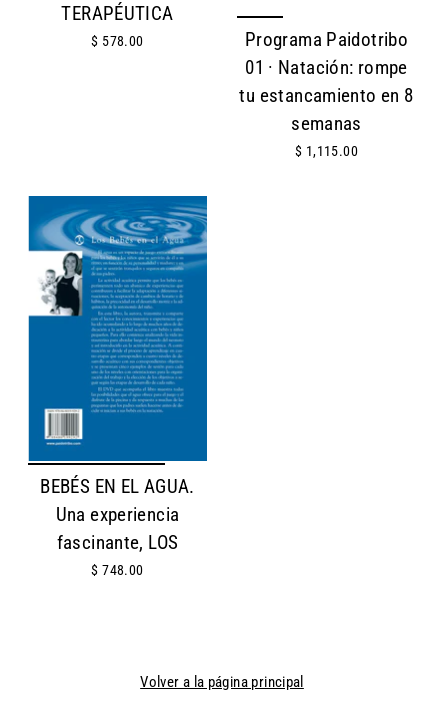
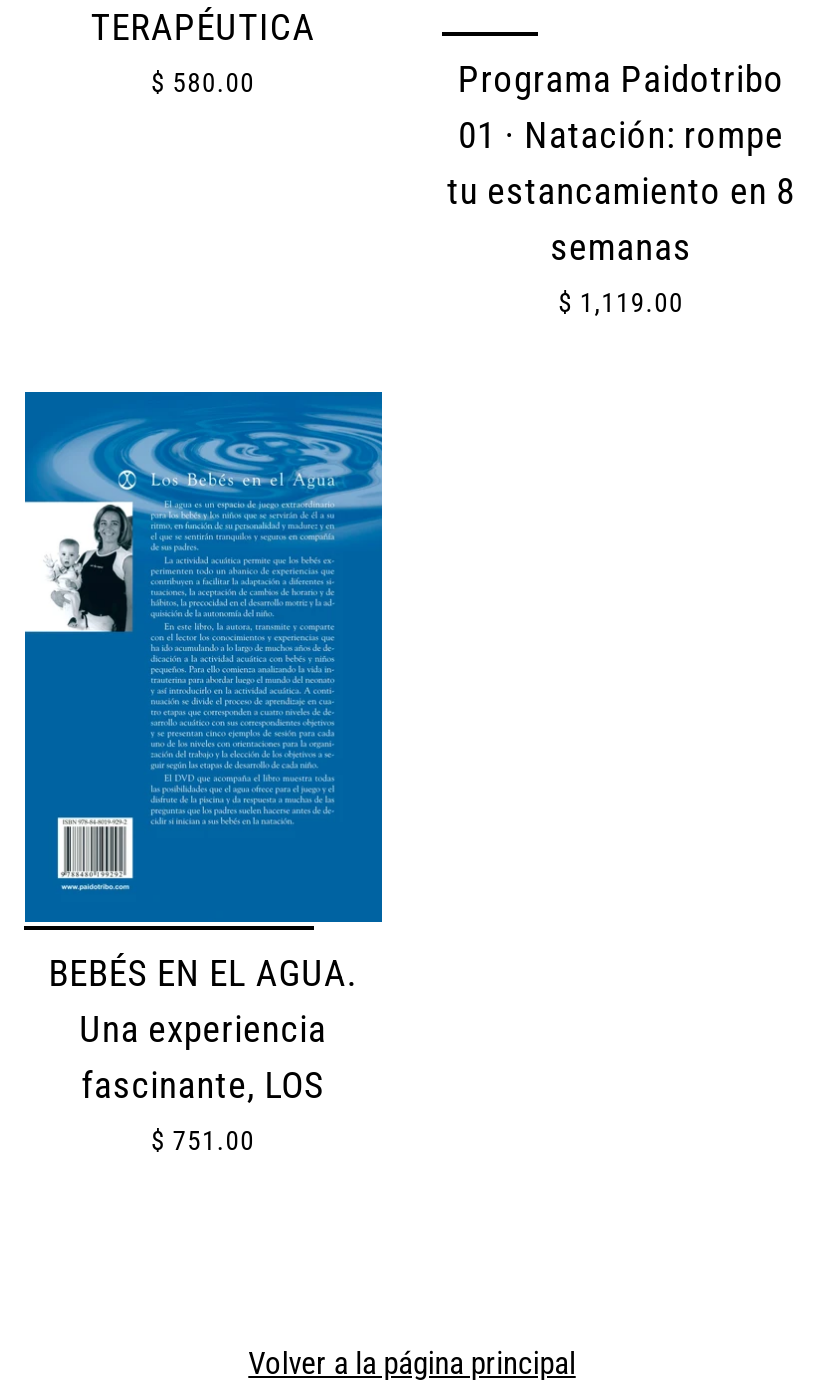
- $ 578.00
+ $ 580.00

- $ 1,115.00
+ $ 1,119.00

- $ 748.00
+ $ 751.00
